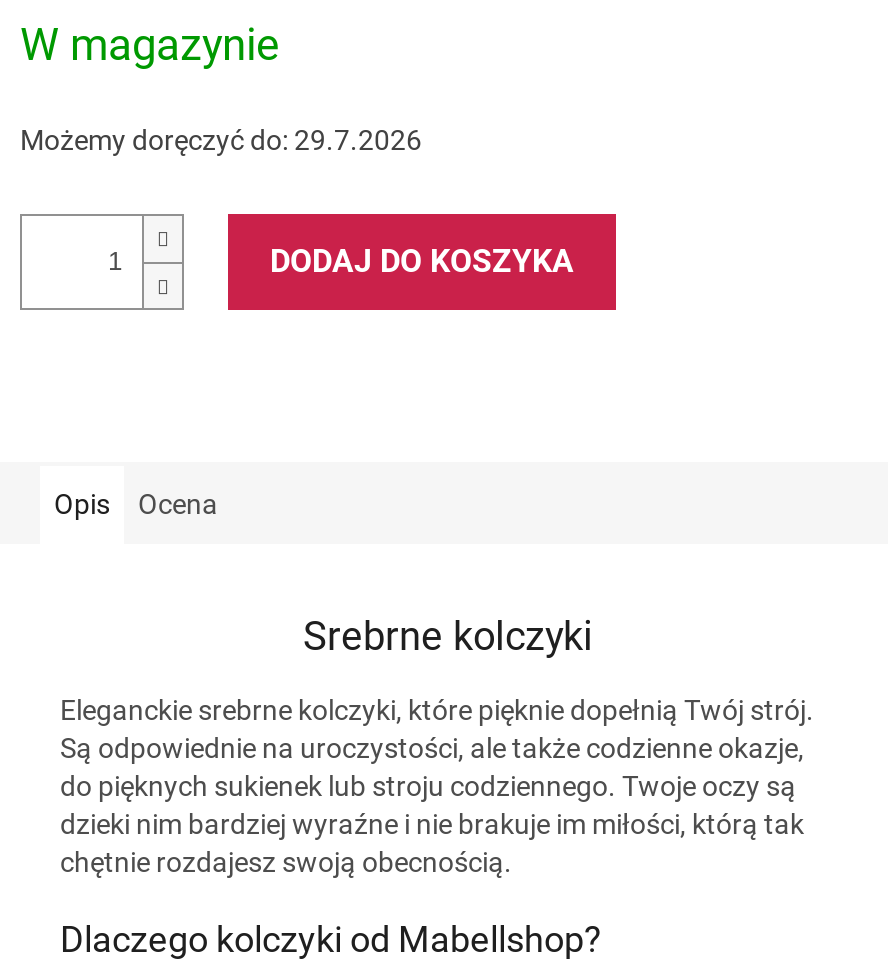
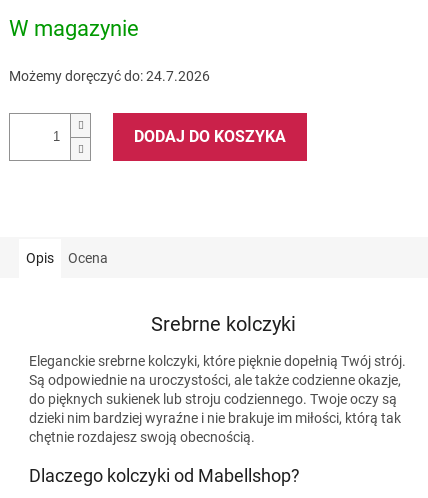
- Możemy doręczyć do: 29.7.2026
+ Możemy doręczyć do: 24.7.2026
